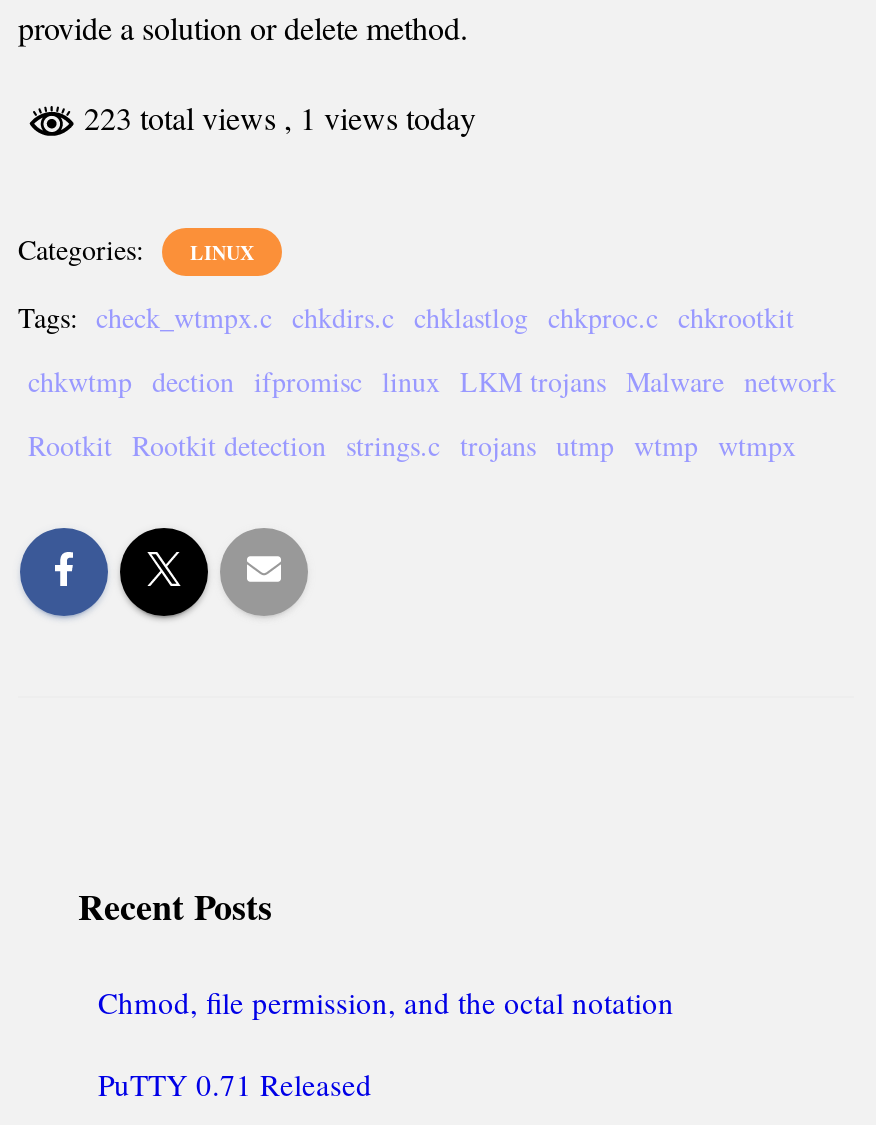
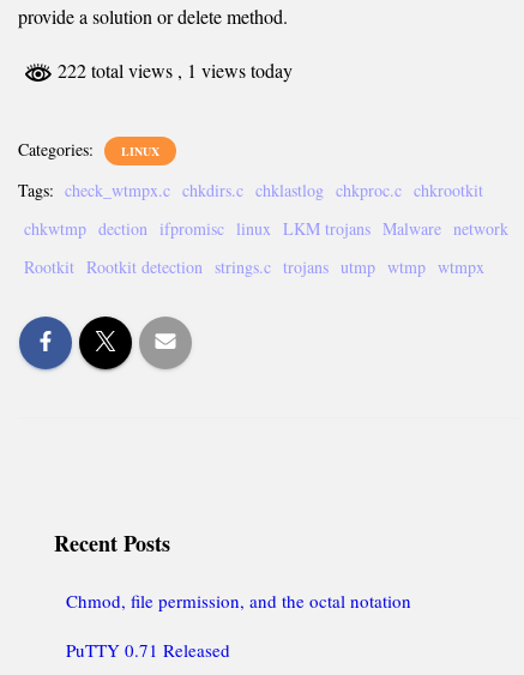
- 223 total views, 1 views today
+ 222 total views, 1 views today
